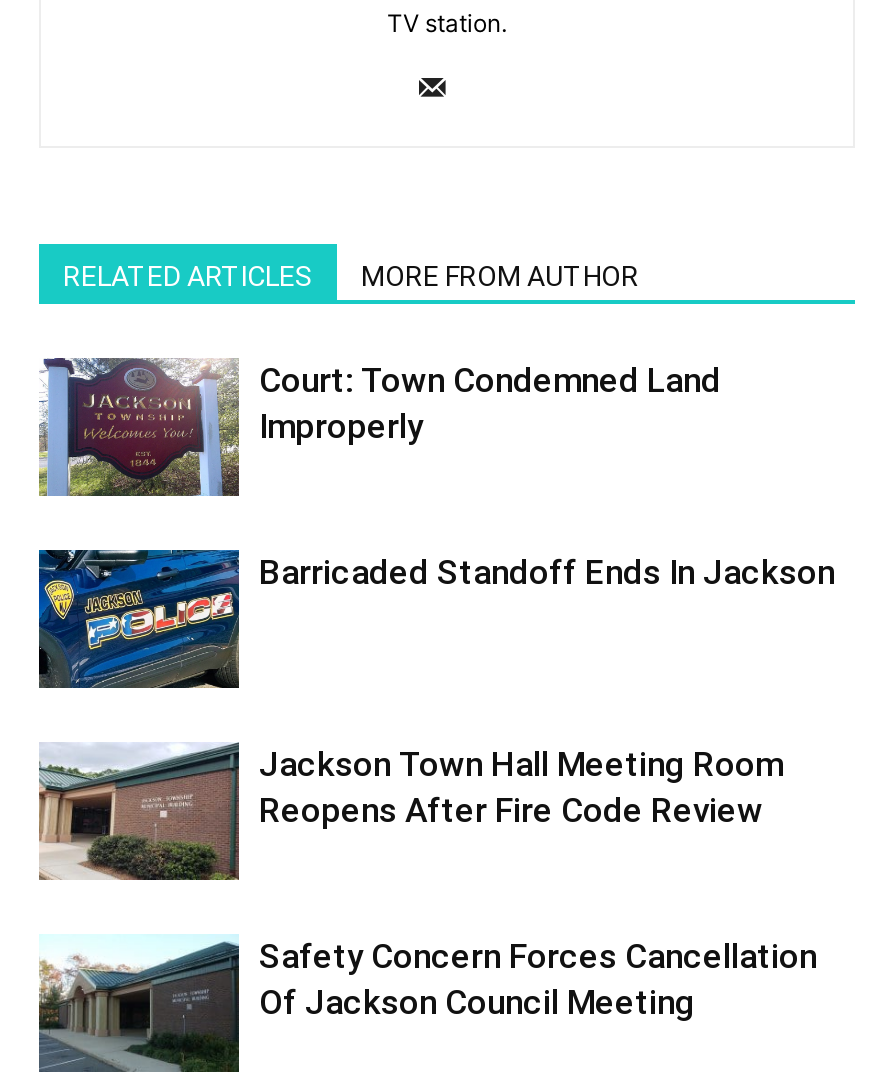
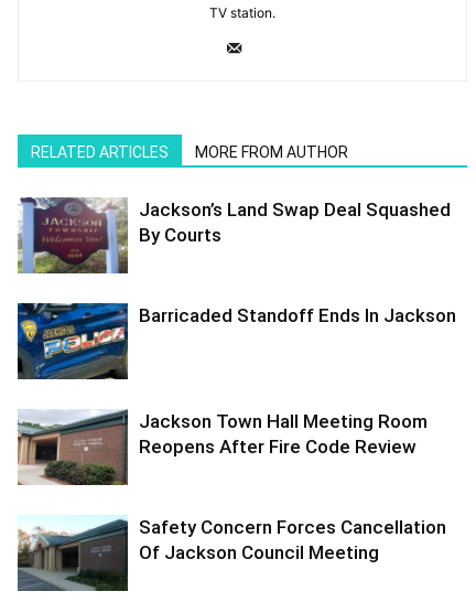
- Court: Town Condemned Land
- Improperly
+ Jackson’s Land Swap Deal Squashed
+ By Courts
